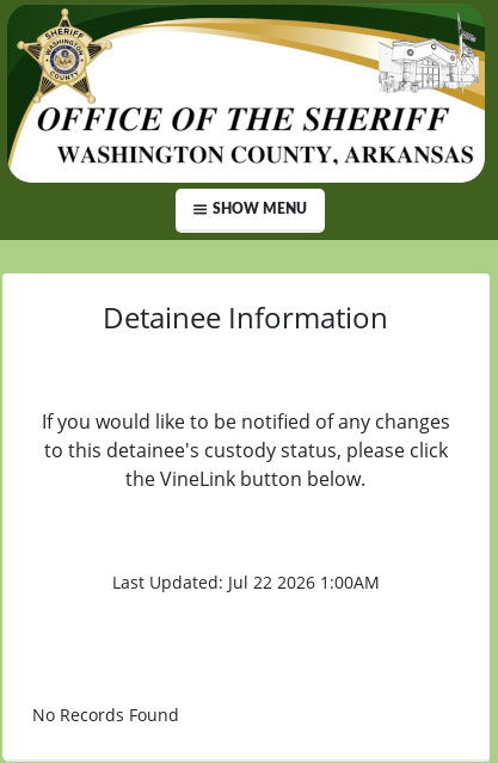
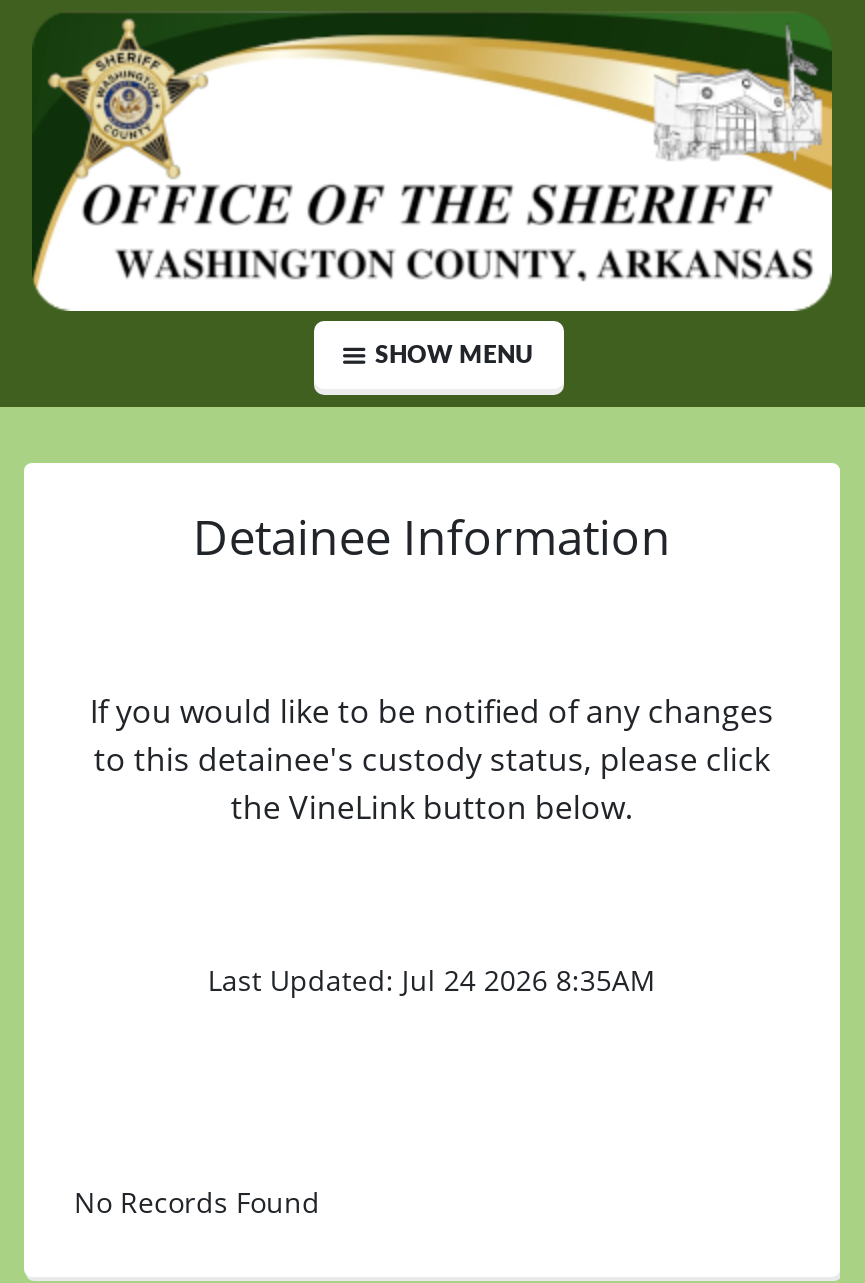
- Last Updated: Jul 22 2026 1:00AM
+ Last Updated: Jul 24 2026 8:35AM
